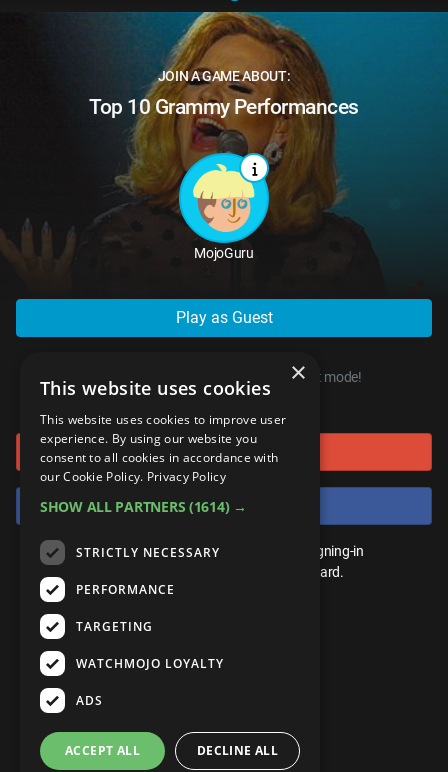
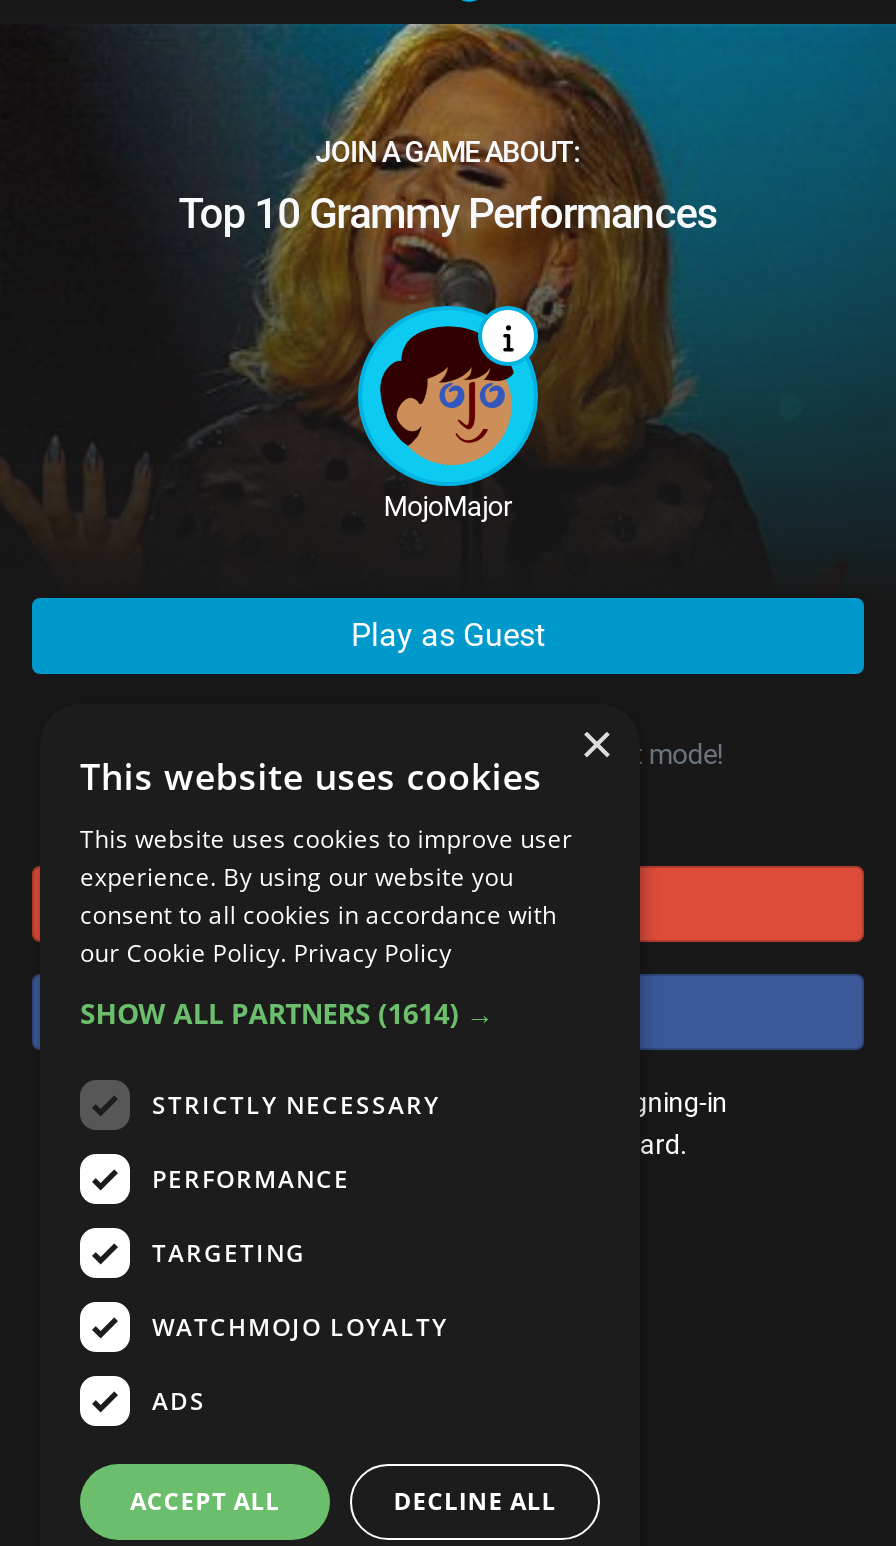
- [image]
- MojoGuru
+ [image]
+ MojoMajor
